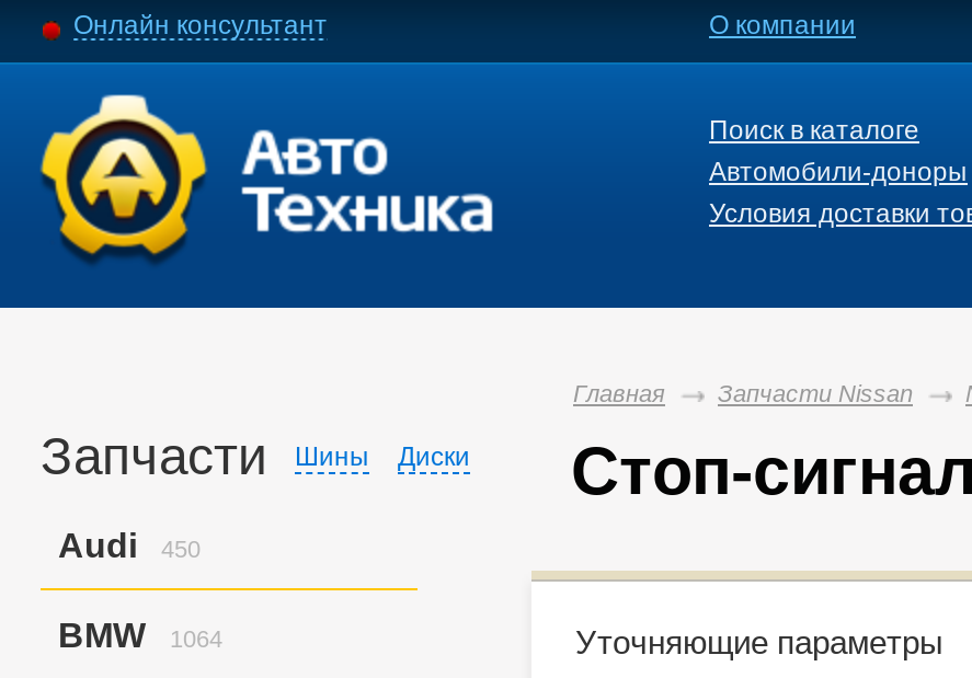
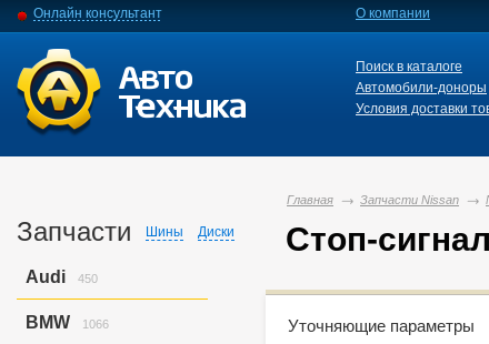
- 1064
+ 1066
